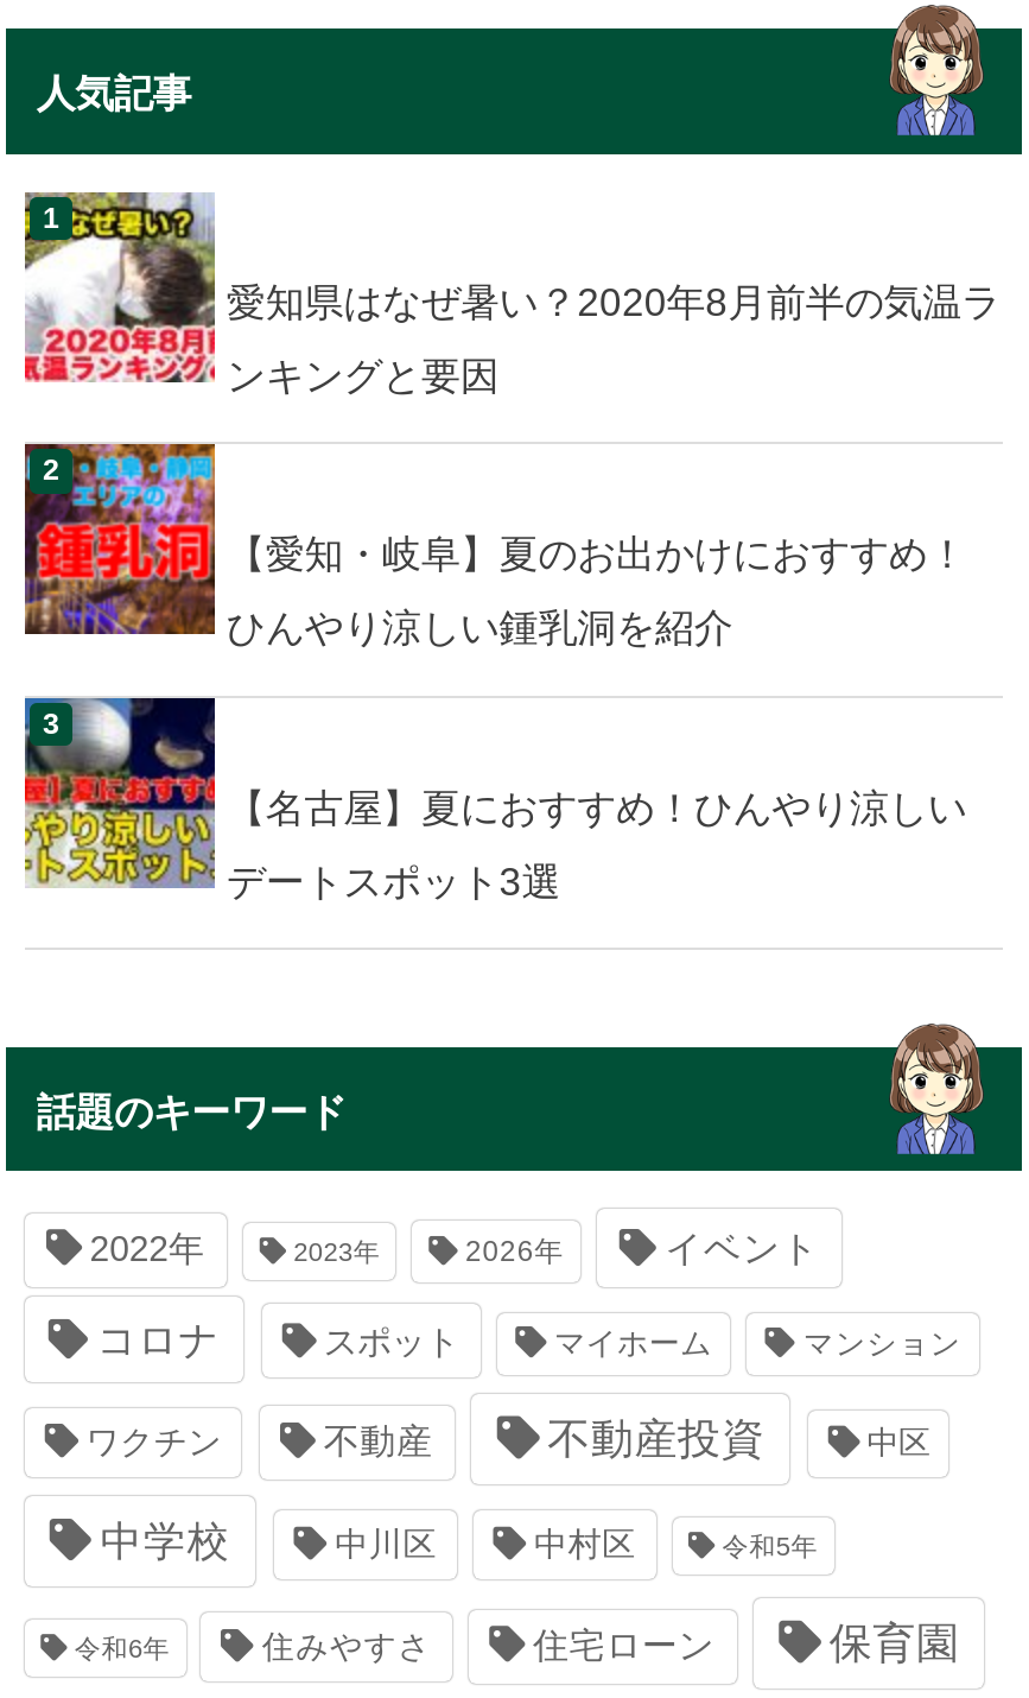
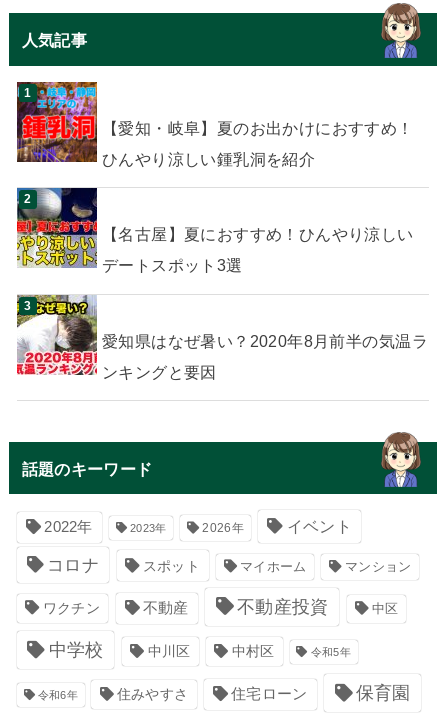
moved down: [image] | 愛知県はなぜ暑い？2020年8月前半の気温ラ | ンキングと要因

moved up: [image] | 【愛知・岐阜】夏のお出かけにおすすめ！ | ひんやり涼しい鍾乳洞を紹介 | 【名古屋】夏におすすめ！ひんやり涼しい | デートスポット3選
